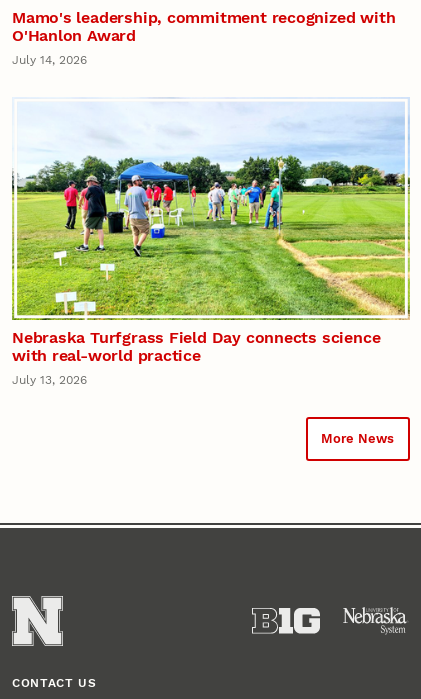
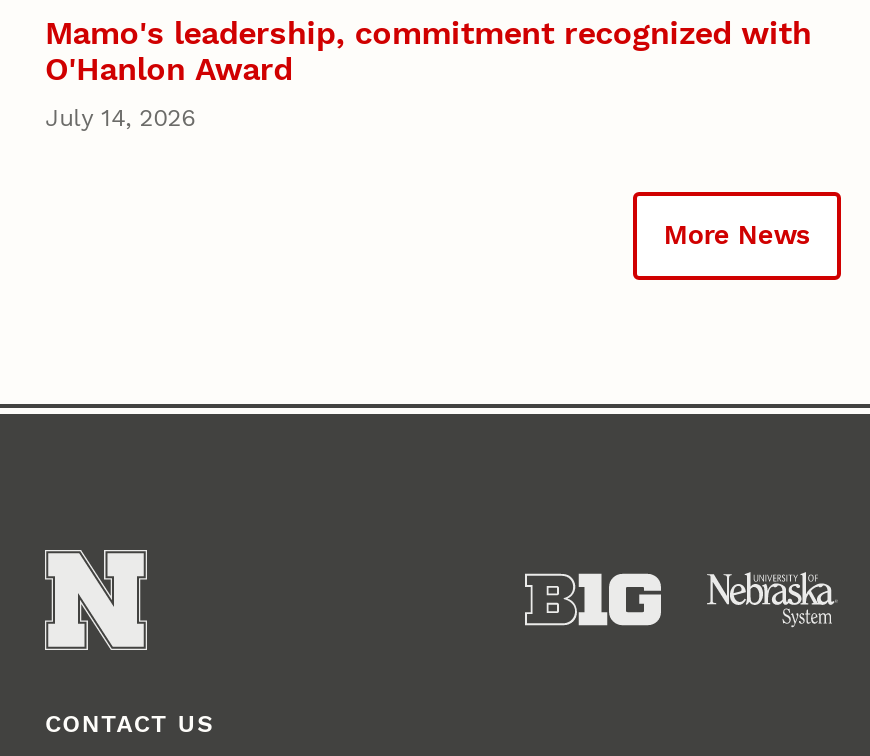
- [image]
- Nebraska Turfgrass Field Day connects science
- with real-world practice
- July 13, 2026
